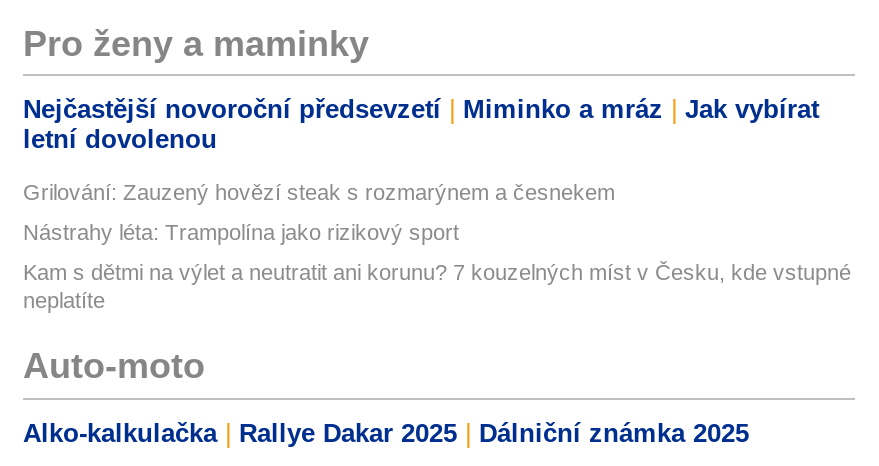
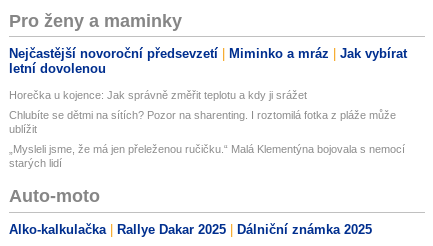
- Grilování: Zauzený hovězí steak s rozmarýnem a česnekem
+ Horečka u kojence: Jak správně změřit teplotu a kdy ji srážet

- Nástrahy léta: Trampolína jako rizikový sport
+ Chlubíte se dětmi na sítích? Pozor na sharenting. I roztomilá fotka z pláže může
+ ublížit

- Kam s dětmi na výlet a neutratit ani korunu? 7 kouzelných míst v Česku, kde vstupné
- neplatíte
+ „Mysleli jsme, že má jen přeleženou ručičku.“ Malá Klementýna bojovala s nemocí
+ starých lidí
